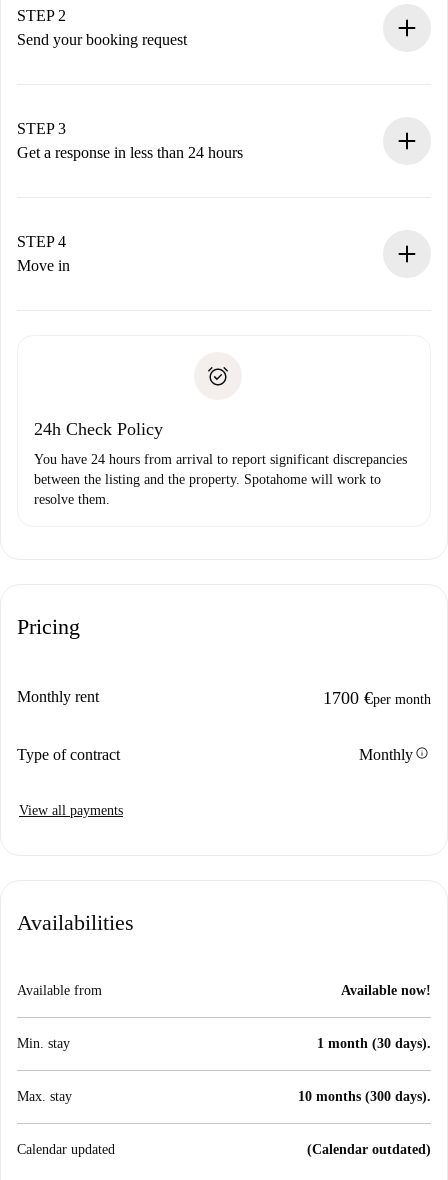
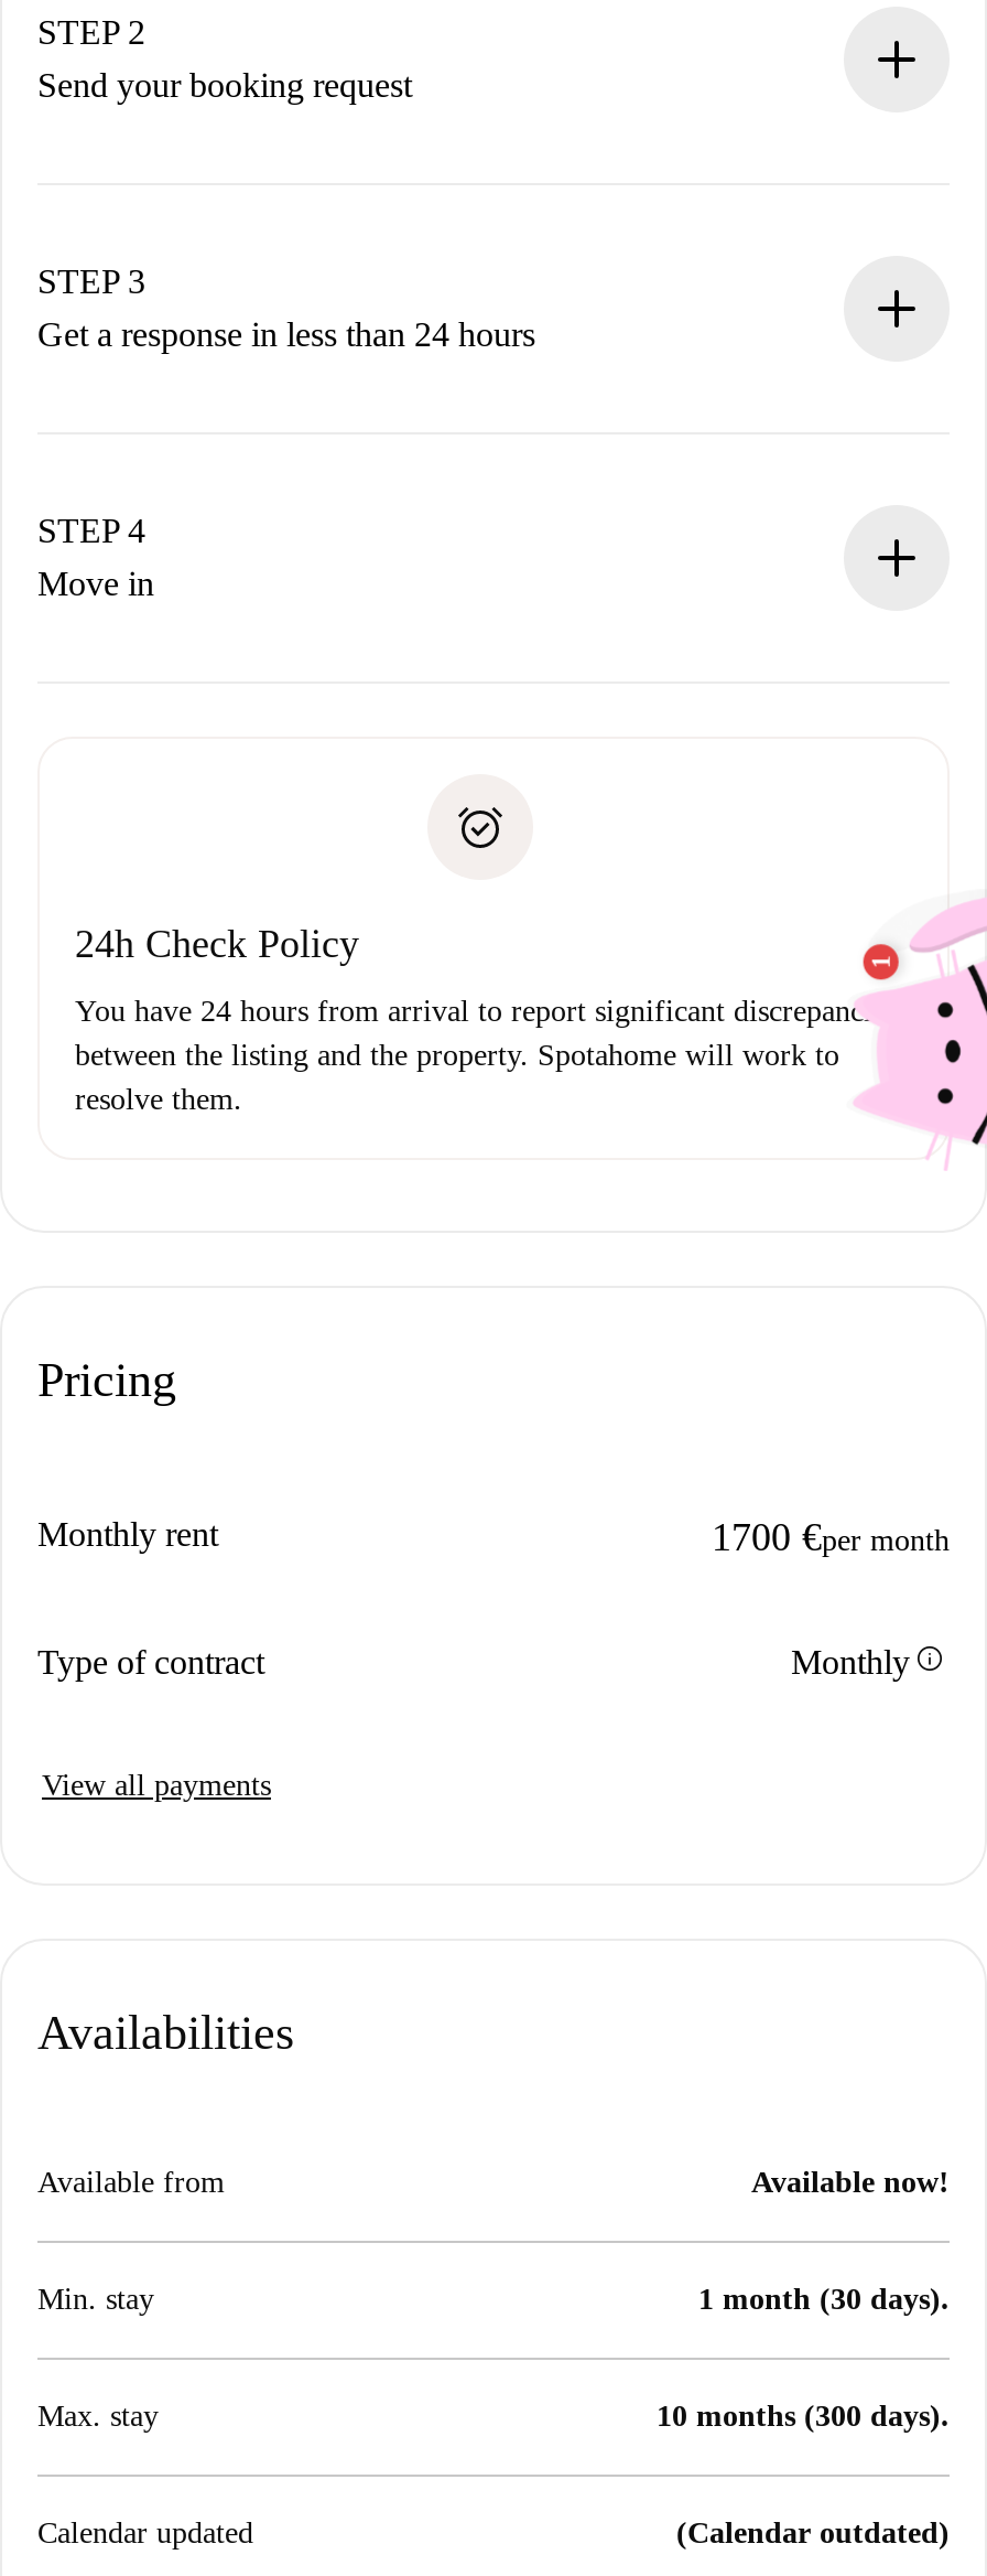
+ [image]
